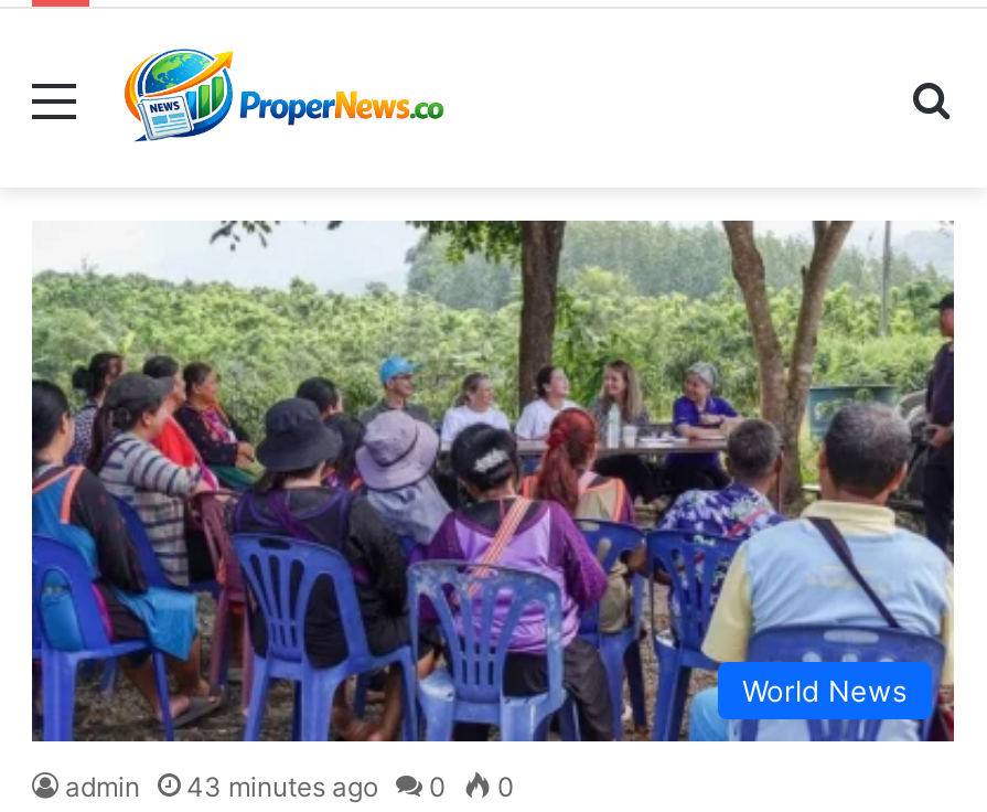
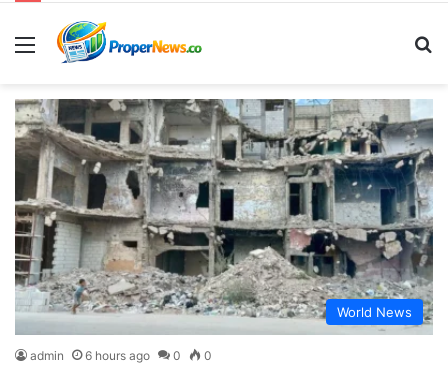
- [image]
- admin 43 minutes ago 0 0
+ [image]
+ admin 6 hours ago 0 0
